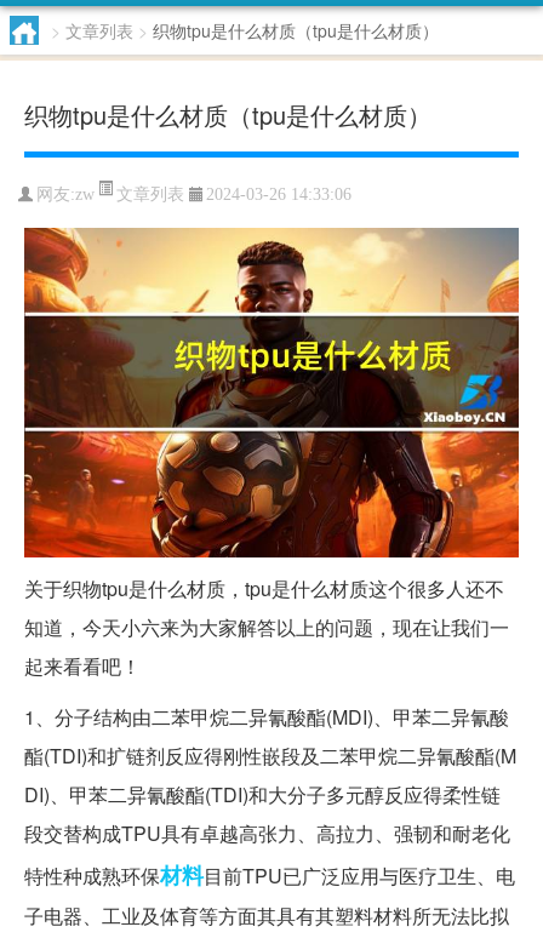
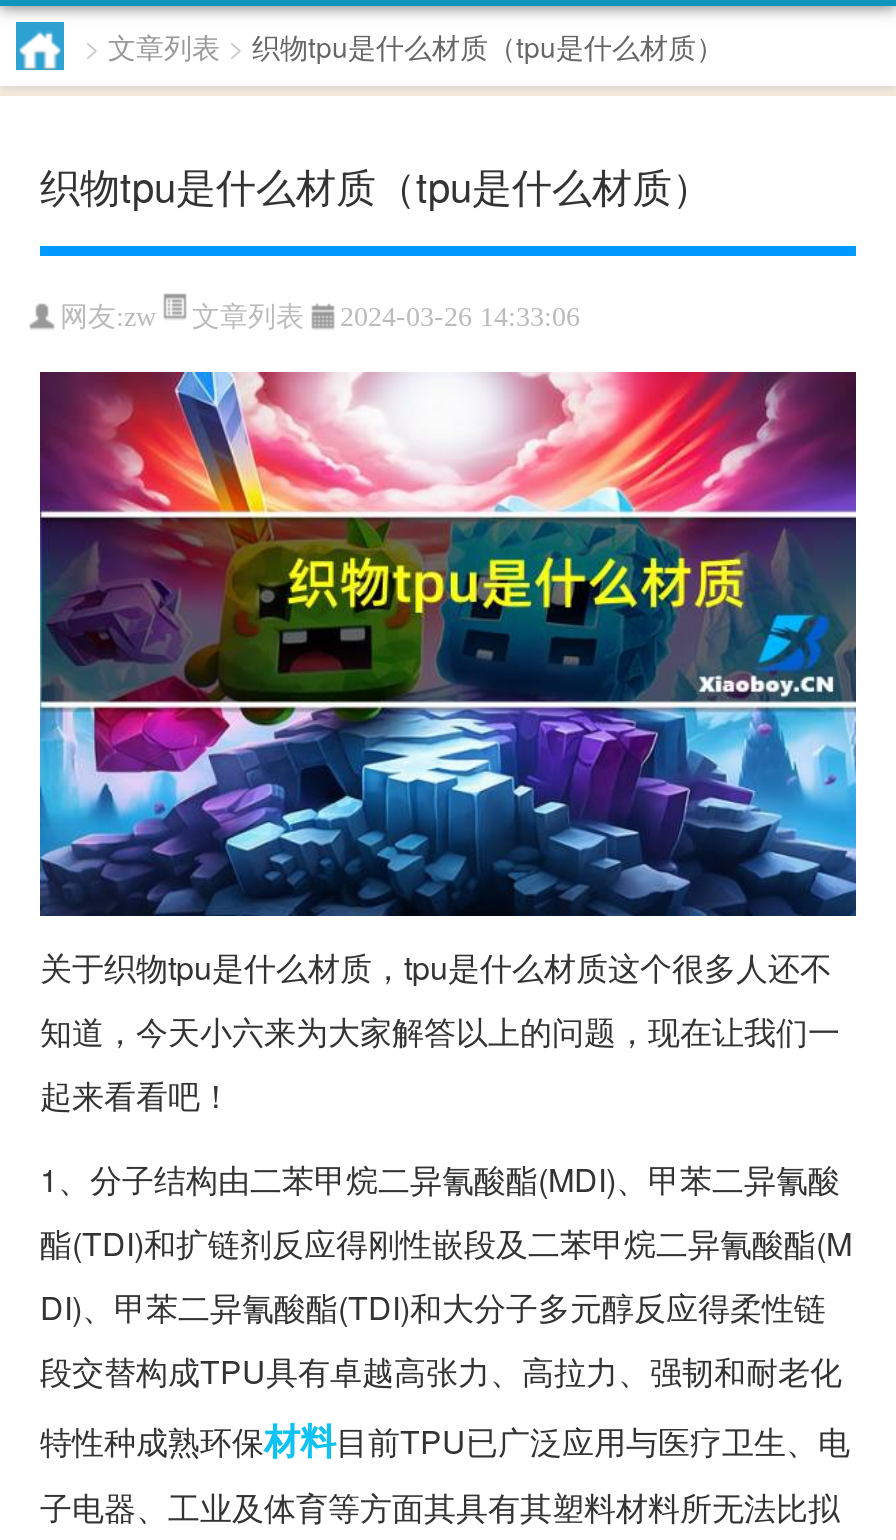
- [image]
+ [image]
